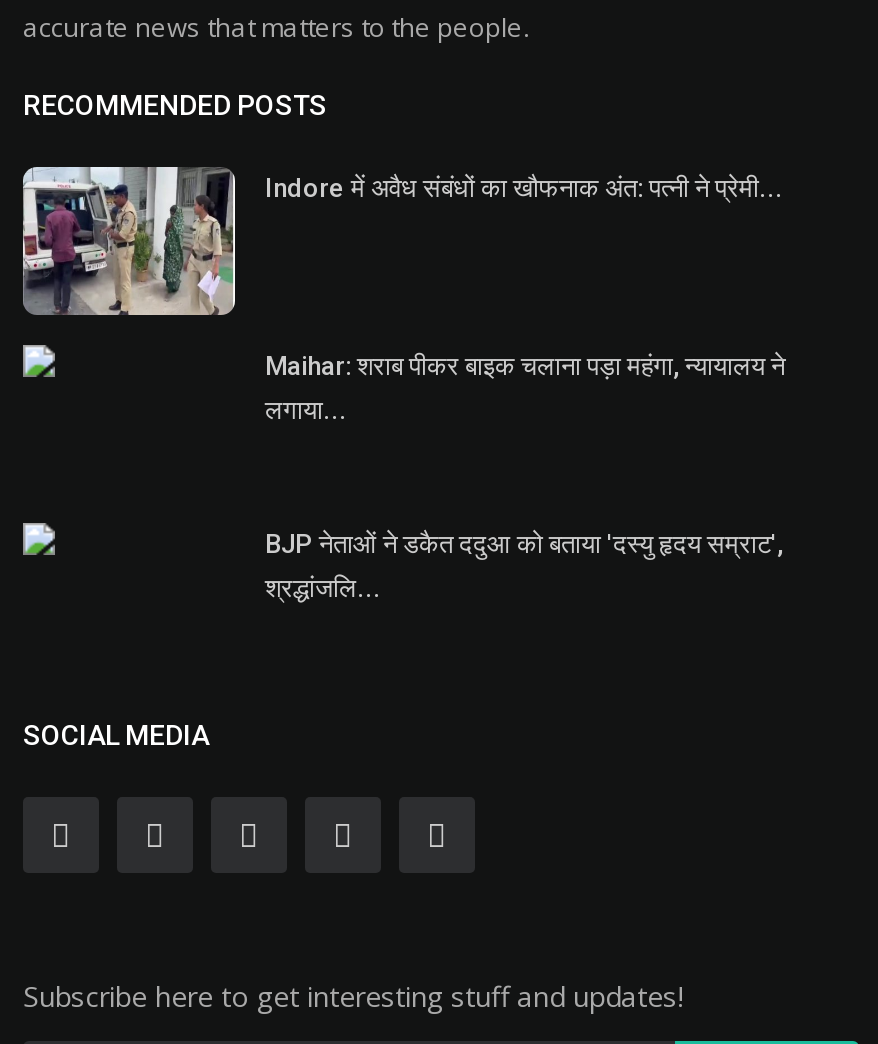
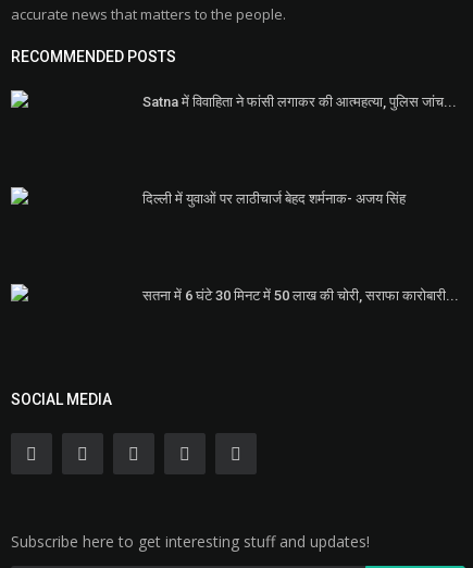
- [image]

- Indore में अवैध संबंधों का खौफनाक अंत: पत्नी ने प्रेमी...
+ Satna में विवाहिता ने फांसी लगाकर की आत्महत्या, पुलिस जांच...

- Maihar: शराब पीकर बाइक चलाना पड़ा महंगा, न्यायालय ने
- लगाया...
+ दिल्ली में युवाओं पर लाठीचार्ज बेहद शर्मनाक- अजय सिंह

- BJP नेताओं ने डकैत ददुआ को बताया 'दस्यु हृदय सम्राट',
- श्रद्धांजलि...
+ सतना में 6 घंटे 30 मिनट में 50 लाख की चोरी, सराफा कारोबारी...
